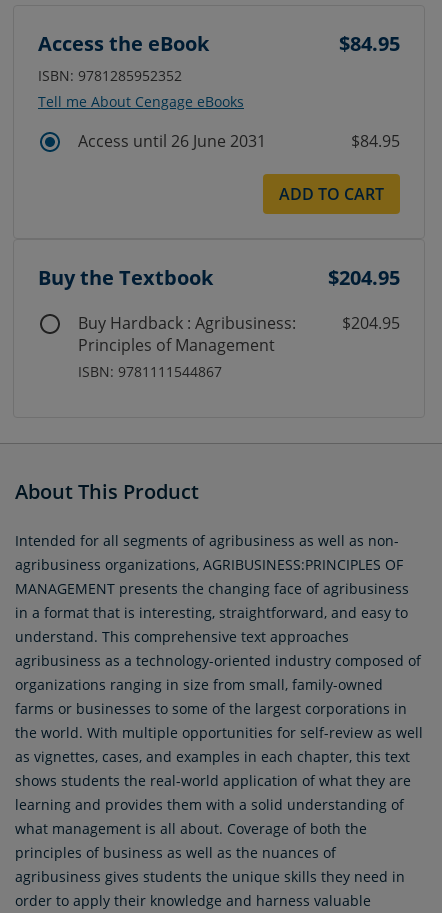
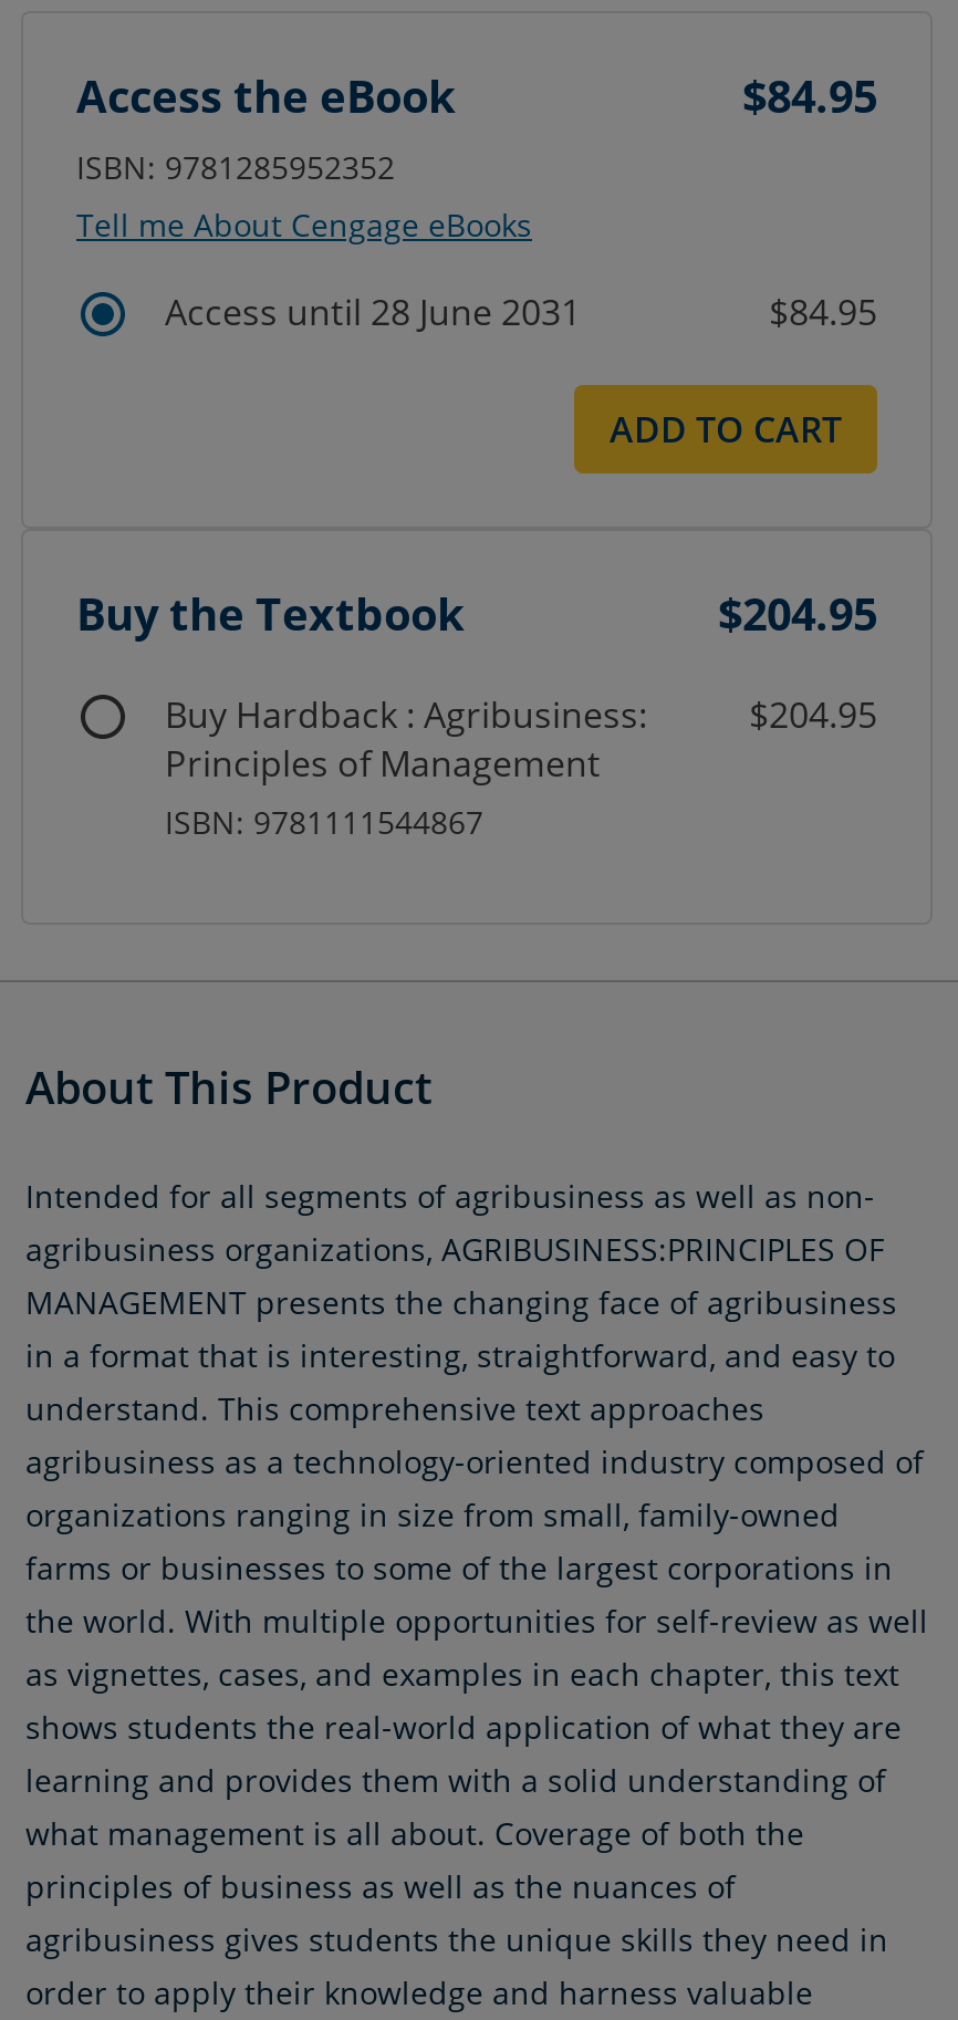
- Access until 26 June 2031
+ Access until 28 June 2031
